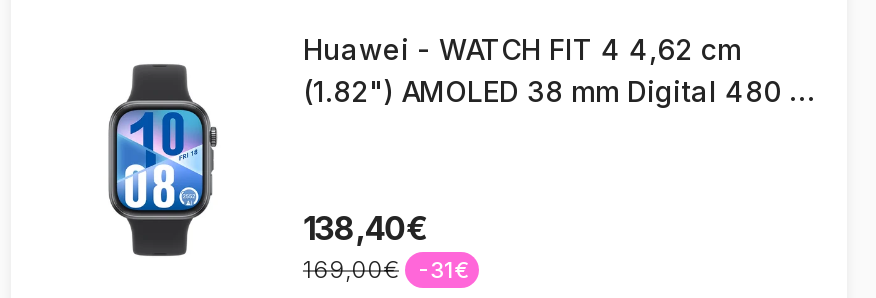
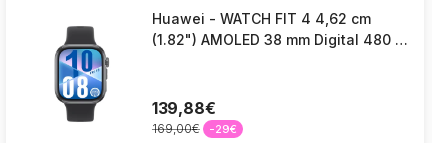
- 138,40€
+ 139,88€

- 169,00€ -31€
+ 169,00€ -29€
